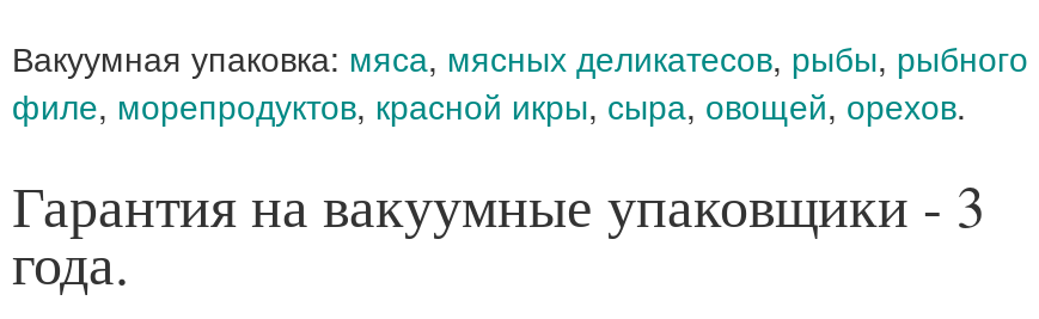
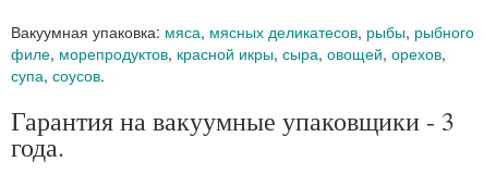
- филе, морепродуктов, красной икры, сыра, овощей, орехов.
+ филе, морепродуктов, красной икры, сыра, овощей, орехов,
+ супа, соусов.
